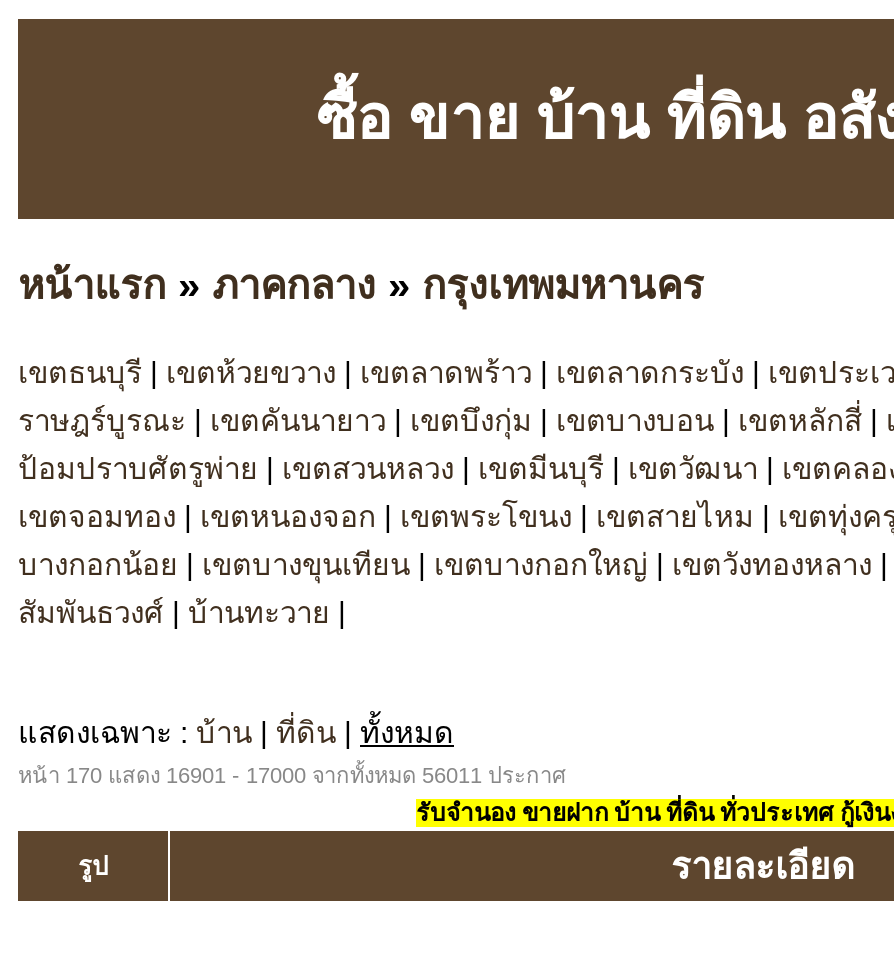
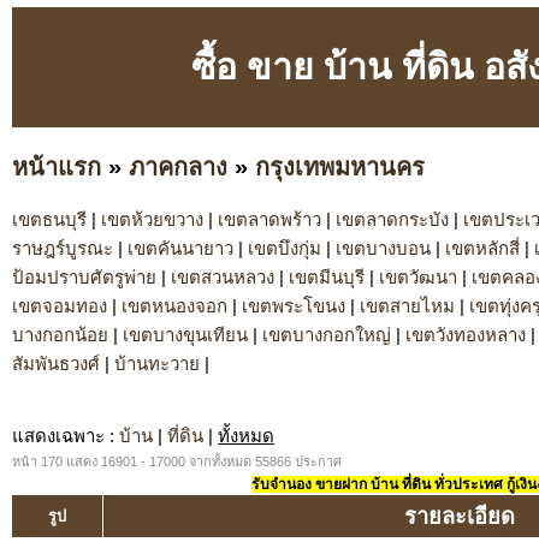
- หน้า 170 แสดง 16901 - 17000 จากทั้งหมด 56011 ประกาศ
+ หน้า 170 แสดง 16901 - 17000 จากทั้งหมด 55866 ประกาศ
